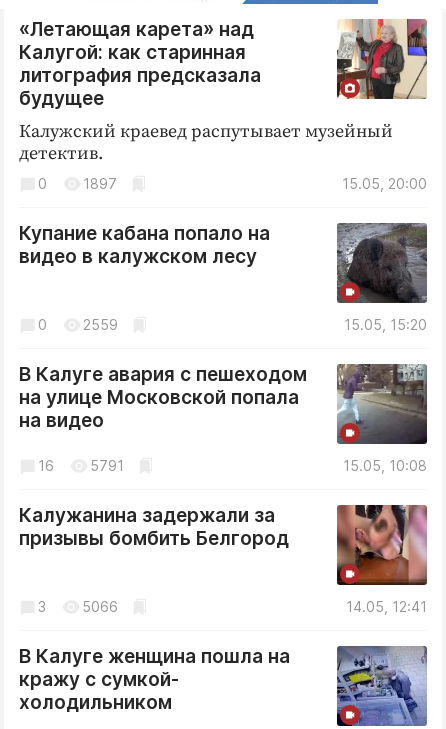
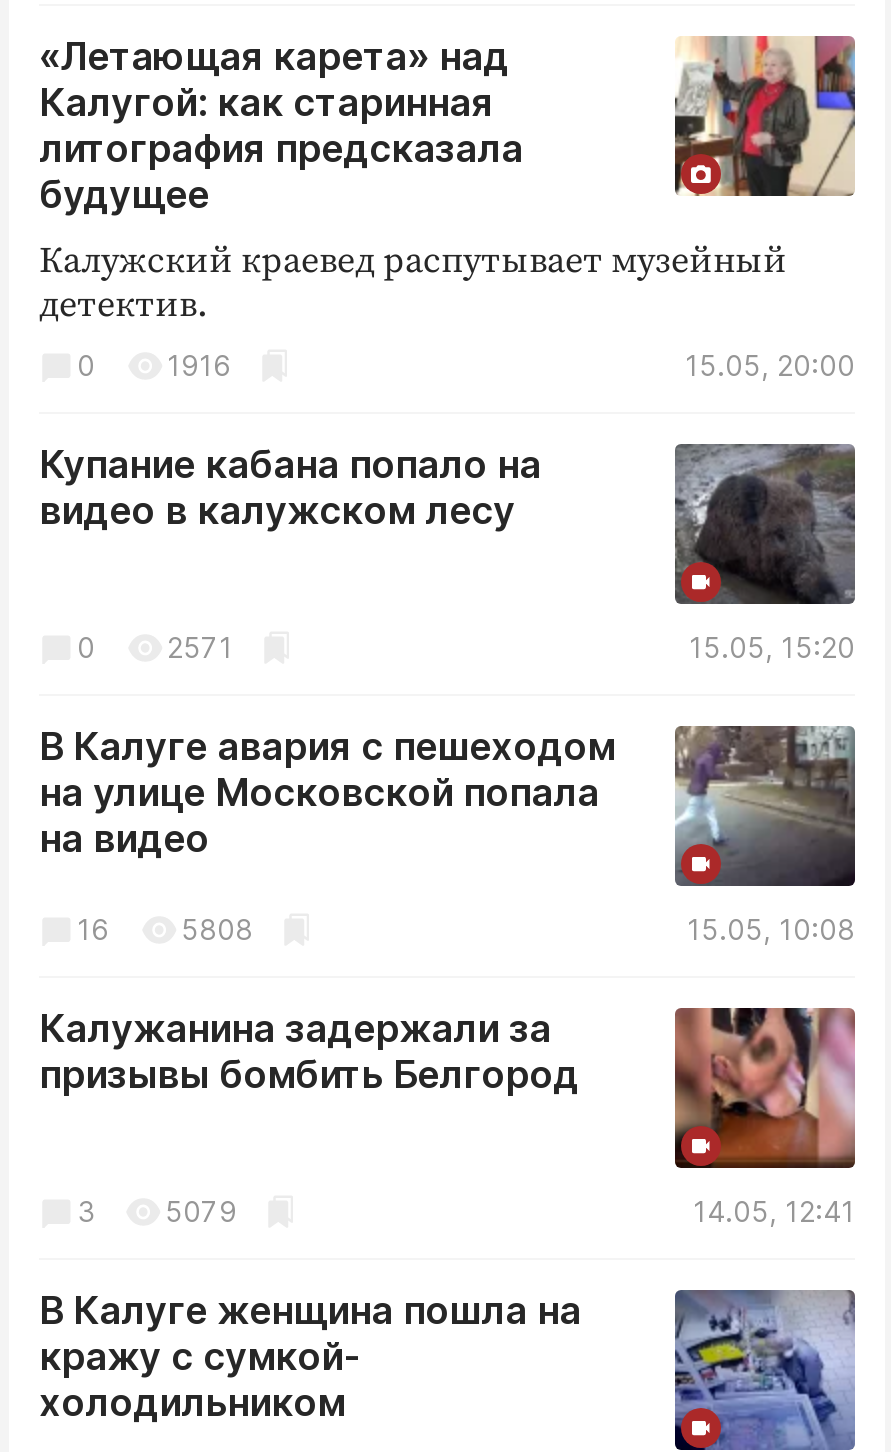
- 1897
+ 1916

- 2559
+ 2571

- 5791
+ 5808

- 5066
+ 5079
